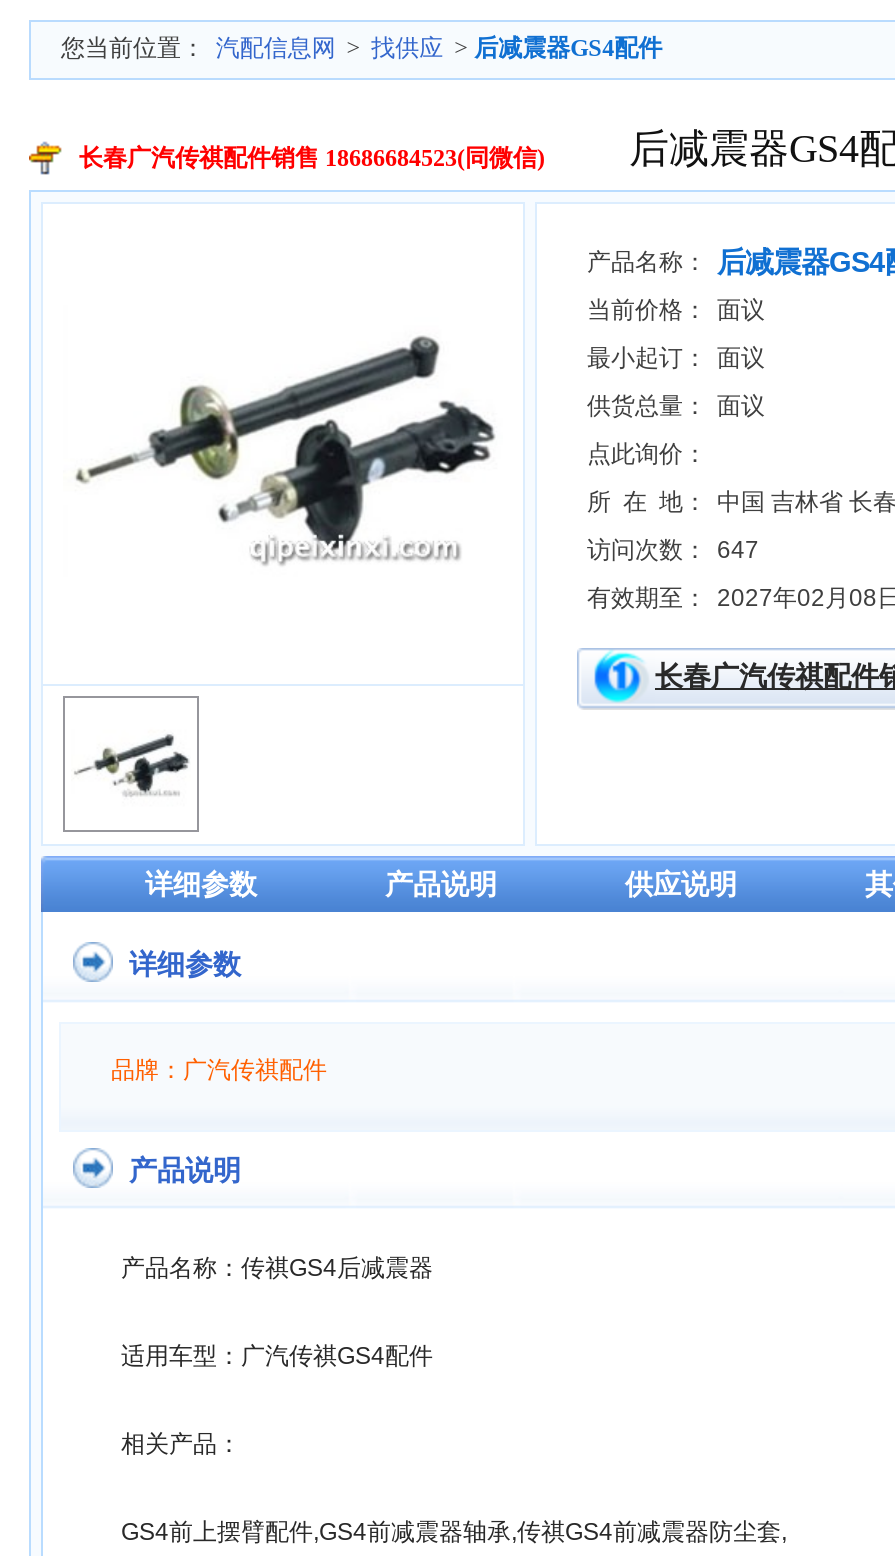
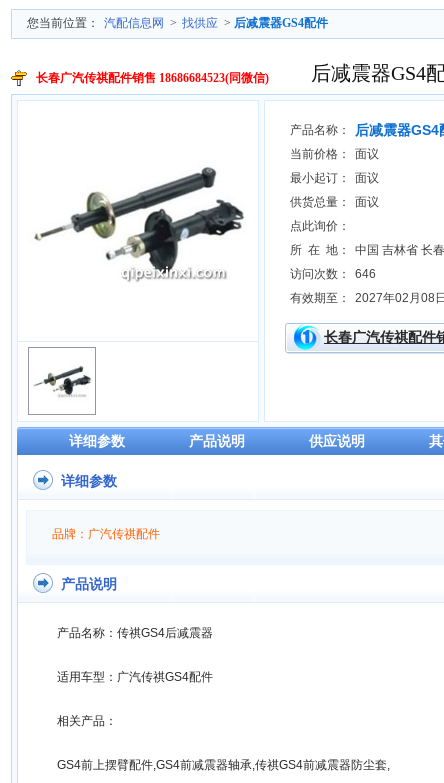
- 访问次数： 647
+ 访问次数： 646
